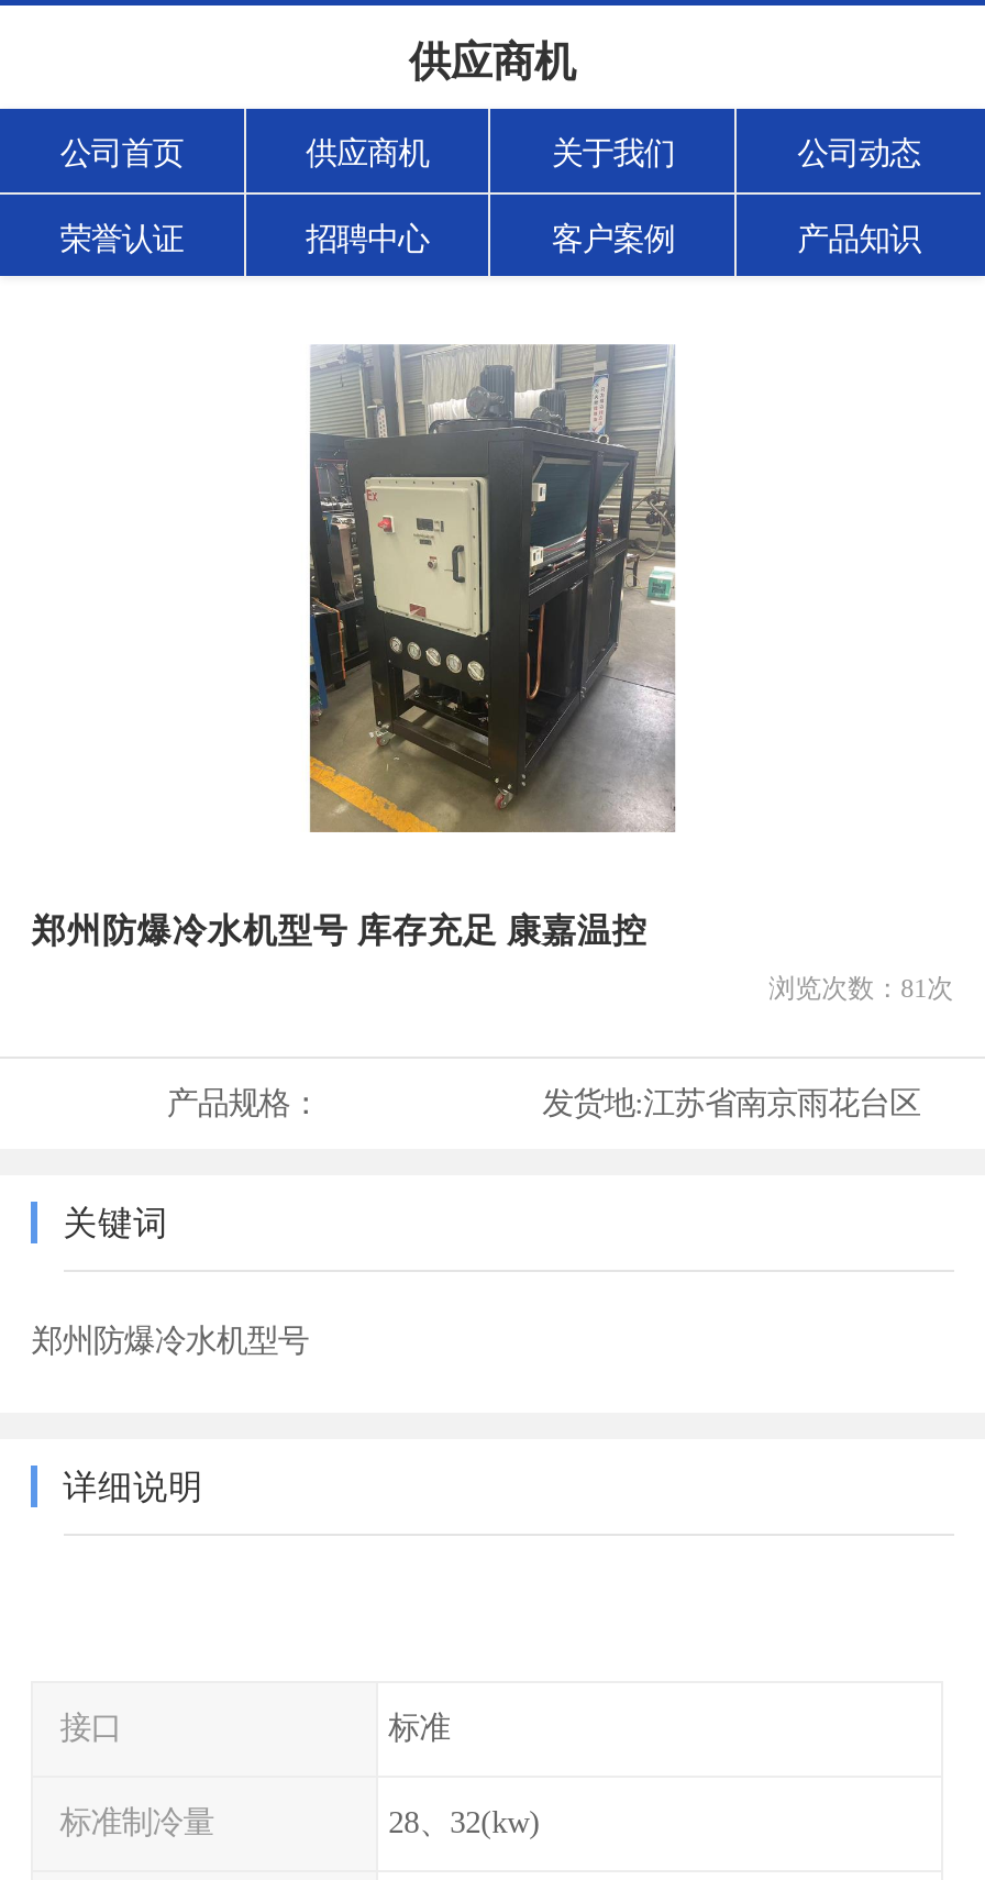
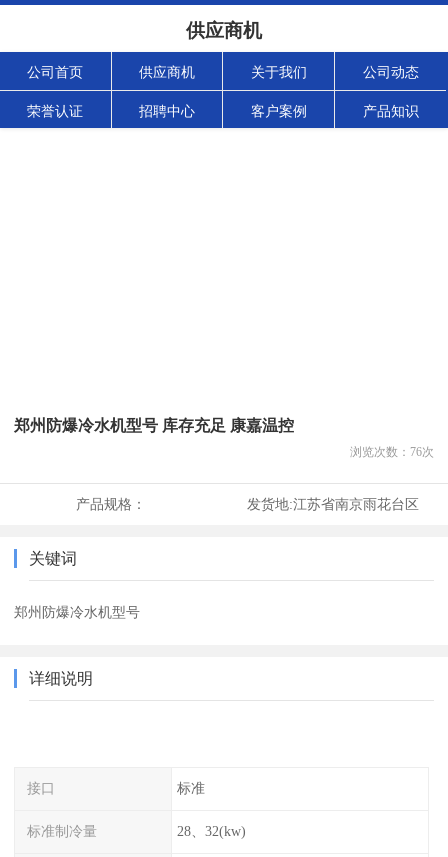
- [image]

- 浏览次数：81次
+ 浏览次数：76次
